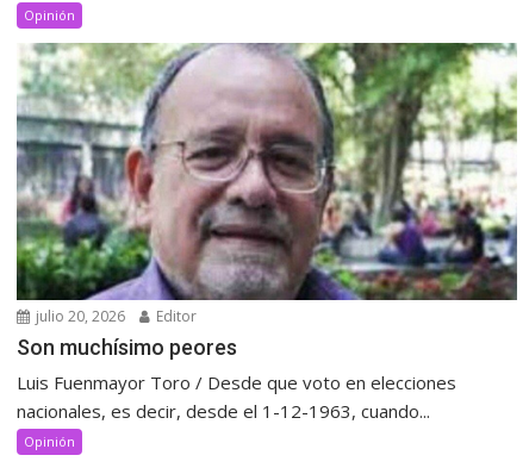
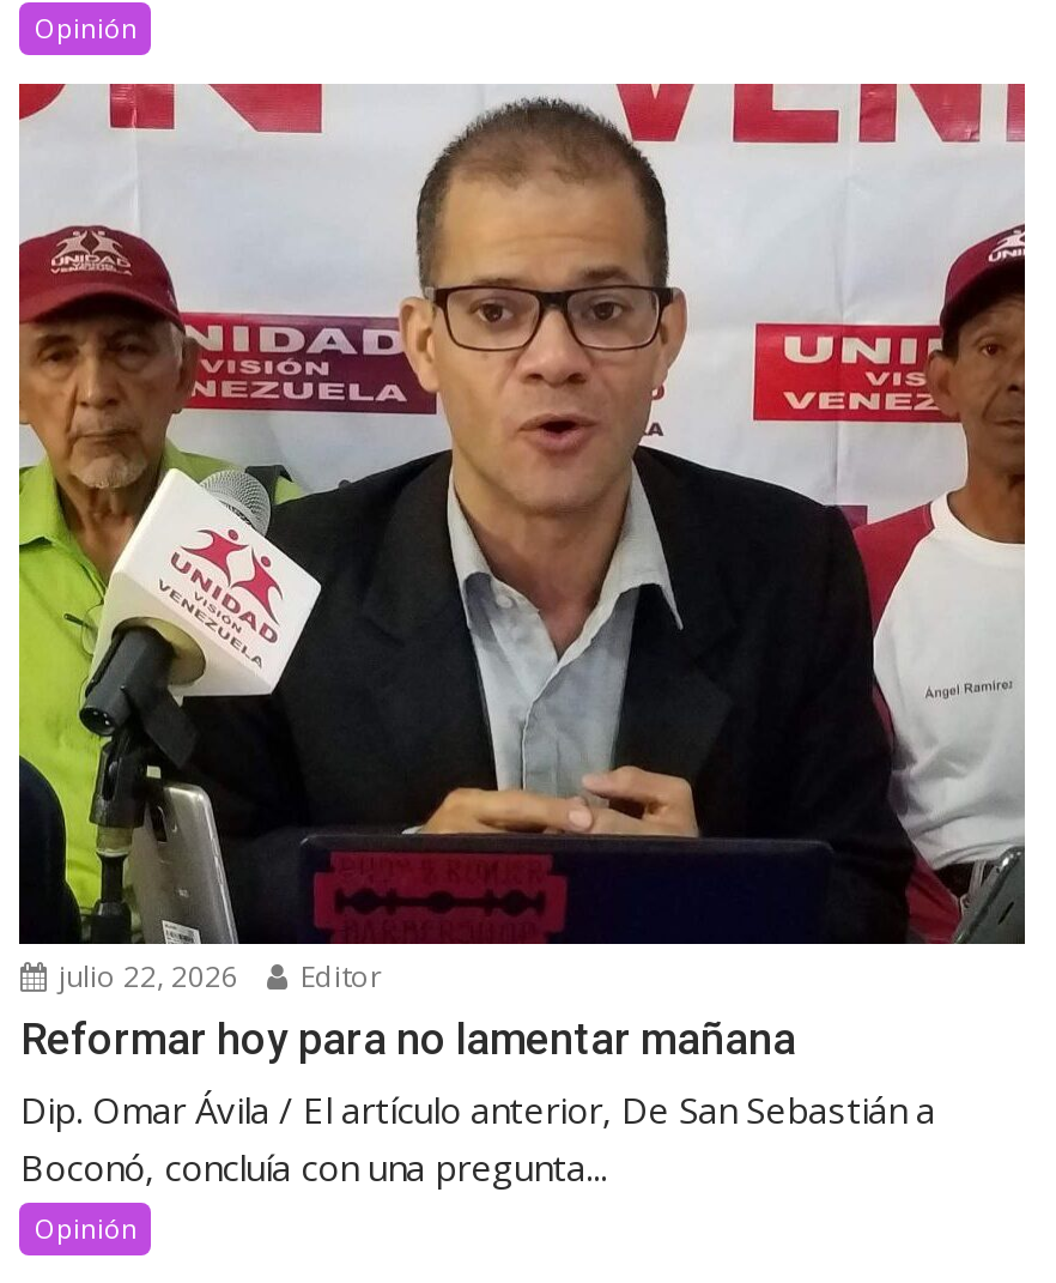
- [image]
- julio 20, 2026 Editor
+ [image]
+ julio 22, 2026 Editor

- Son muchísimo peores
- Luis Fuenmayor Toro / Desde que voto en elecciones
- nacionales, es decir, desde el 1-12-1963, cuando...
+ Reformar hoy para no lamentar mañana
+ Dip. Omar Ávila / El artículo anterior, De San Sebastián a
+ Boconó, concluía con una pregunta...
